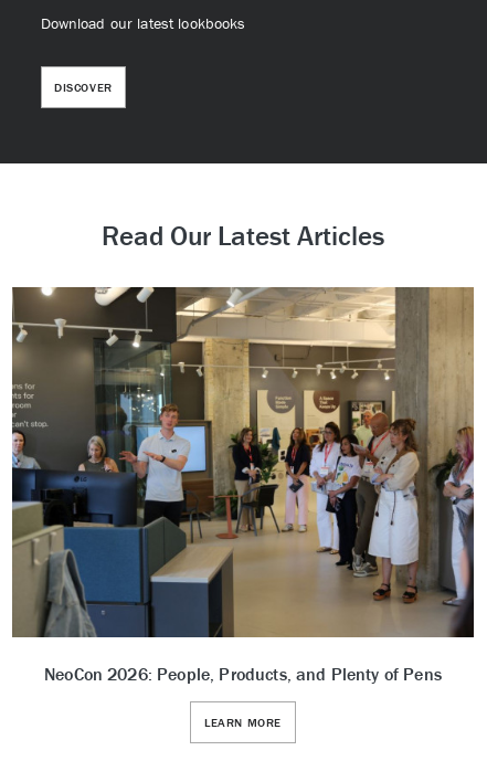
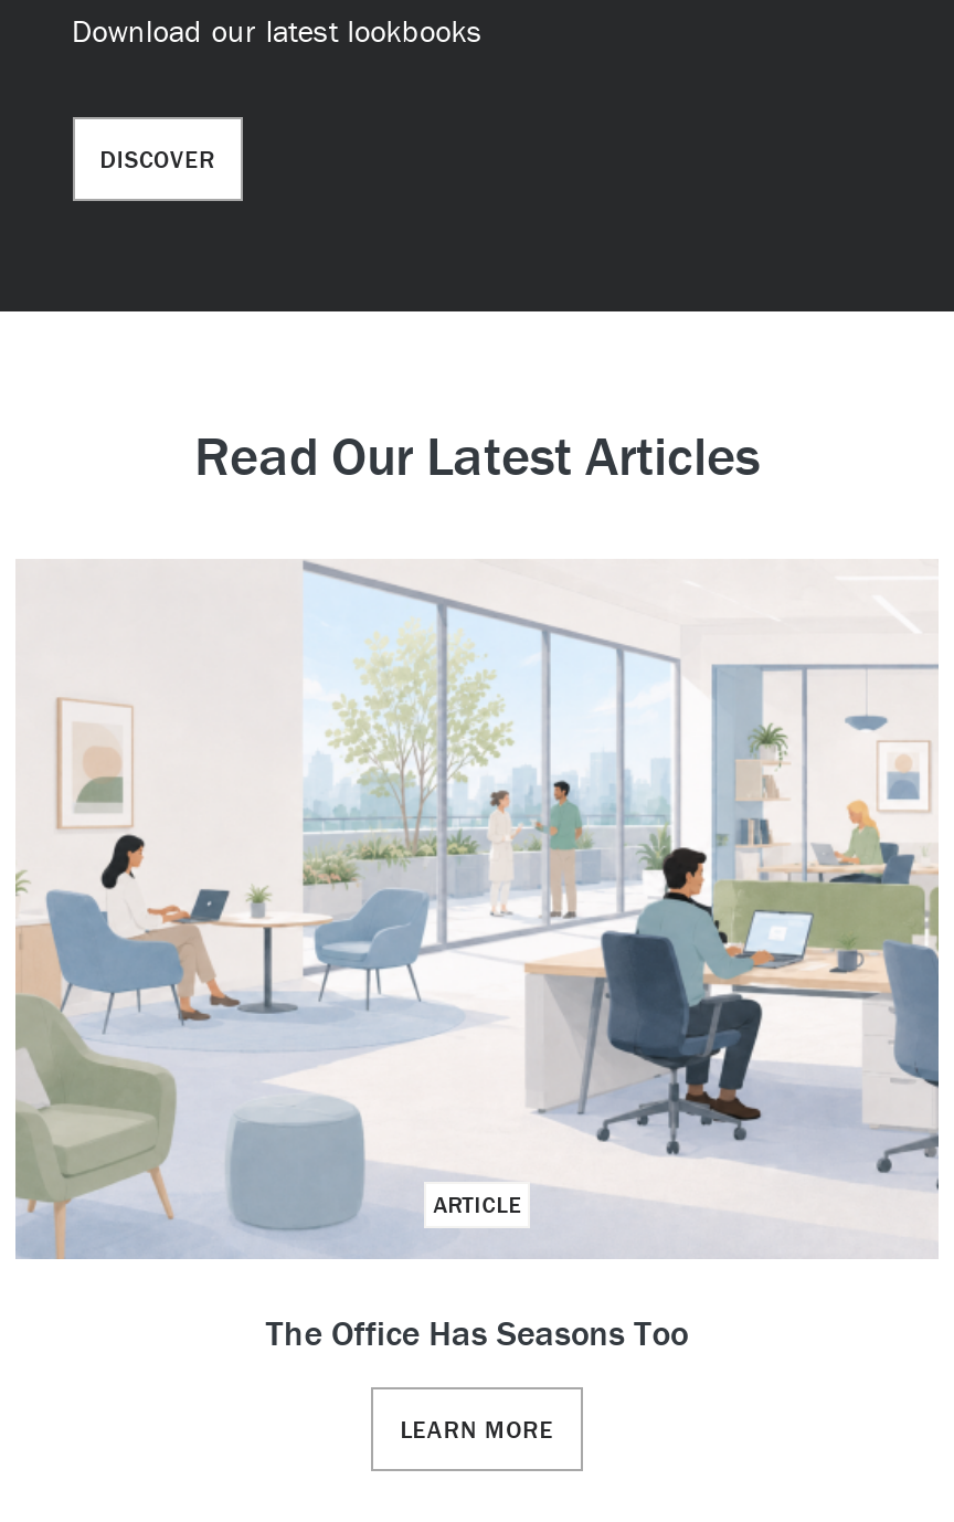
- [image]
- NeoCon 2026: People, Products, and Plenty of Pens
+ [image]
+ ARTICLE
+ The Office Has Seasons Too
